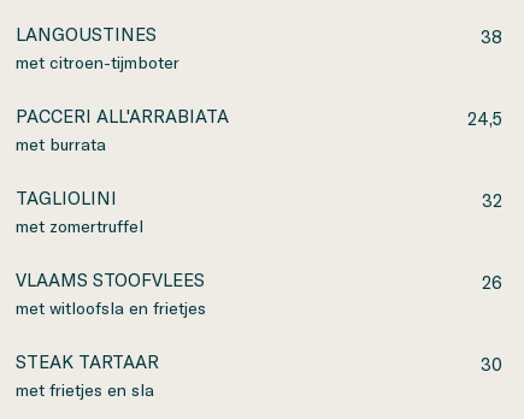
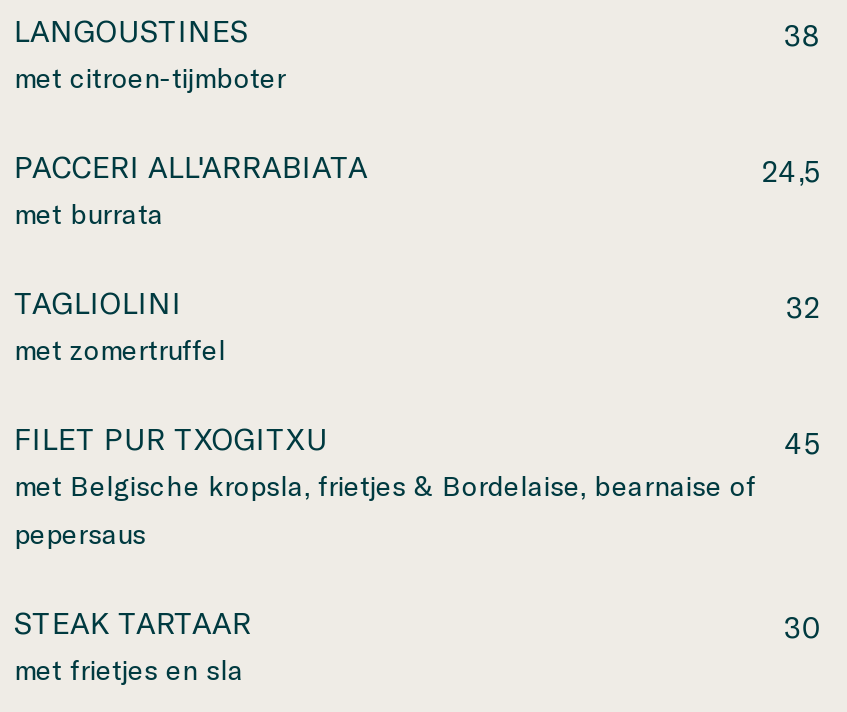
- VLAAMS STOOFVLEES
- met witloofsla en frietjes
+ FILET PUR TXOGITXU
+ met Belgische kropsla, frietjes & Bordelaise, bearnaise of
+ pepersaus

- 26
+ 45
